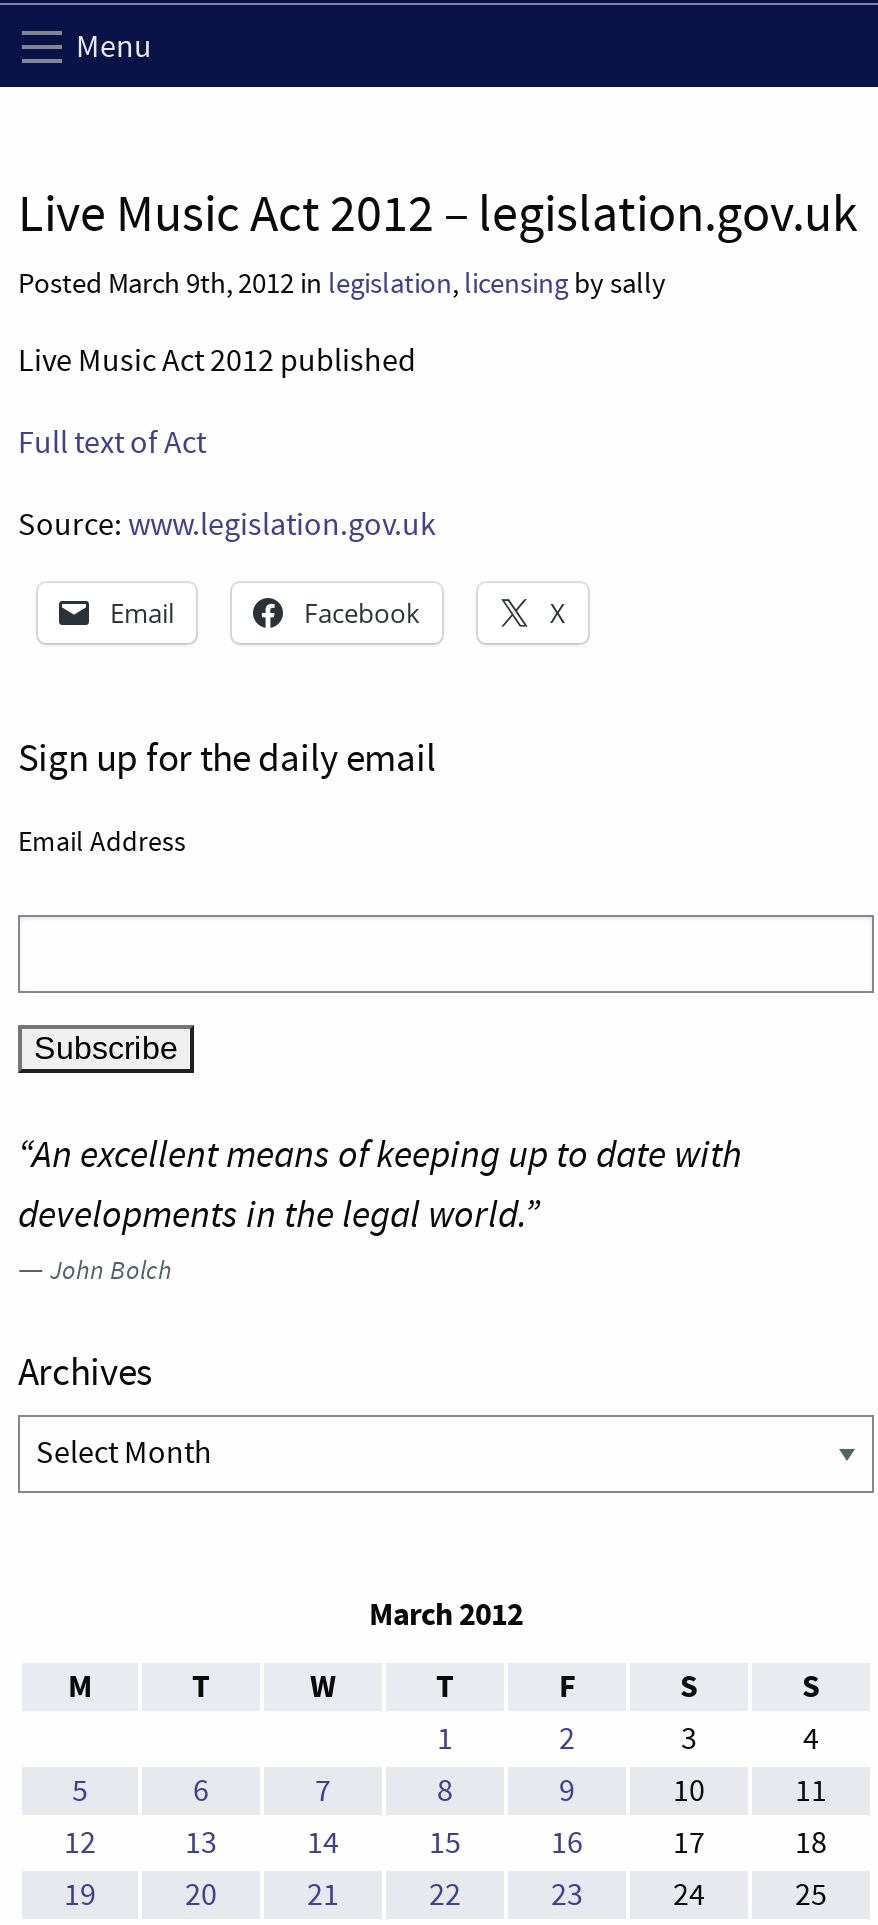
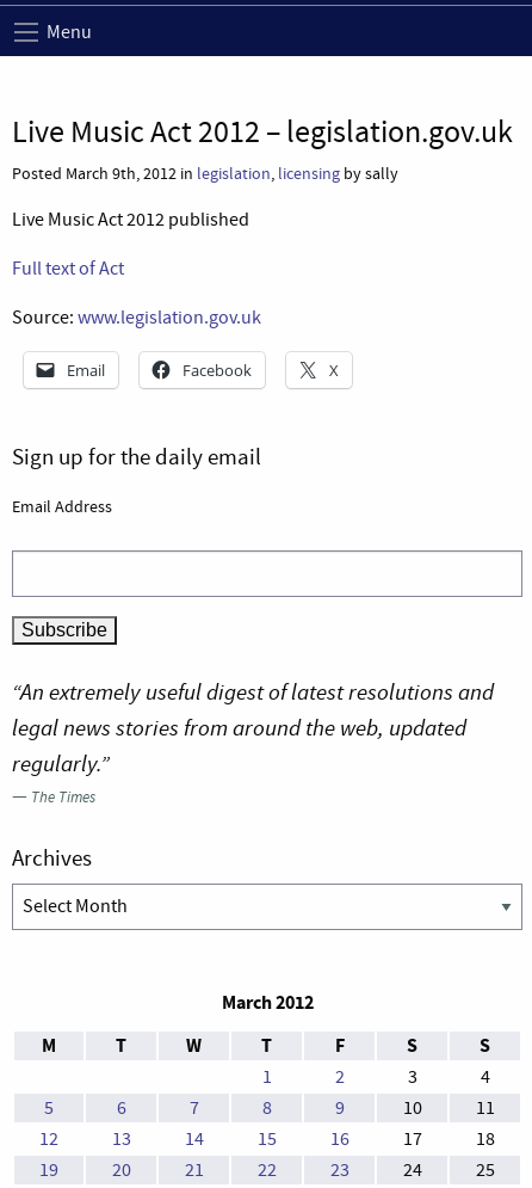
- “An excellent means of keeping up to date with
- developments in the legal world.”
- — John Bolch
+ “An extremely useful digest of latest resolutions and
+ legal news stories from around the web, updated
+ regularly.”
+ — The Times
